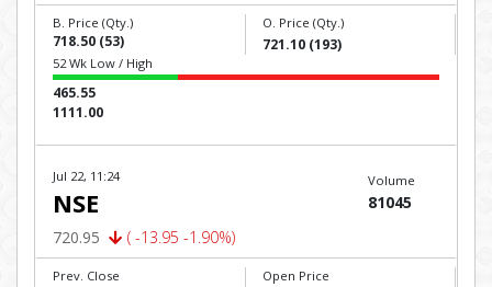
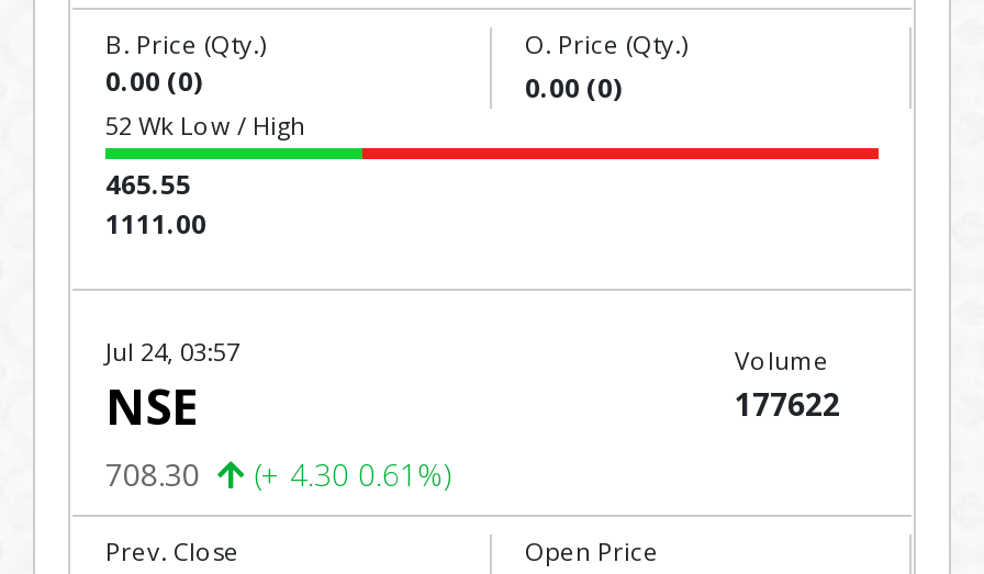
- 718.50 (53)
+ 0.00 (0)

- 721.10 (193)
+ 0.00 (0)

- Jul 22, 11:24
+ Jul 24, 03:57

- 81045
+ 177622

- 720.95
+ 708.30

- ( -13.95 -1.90%)
+ (+ 4.30 0.61%)
